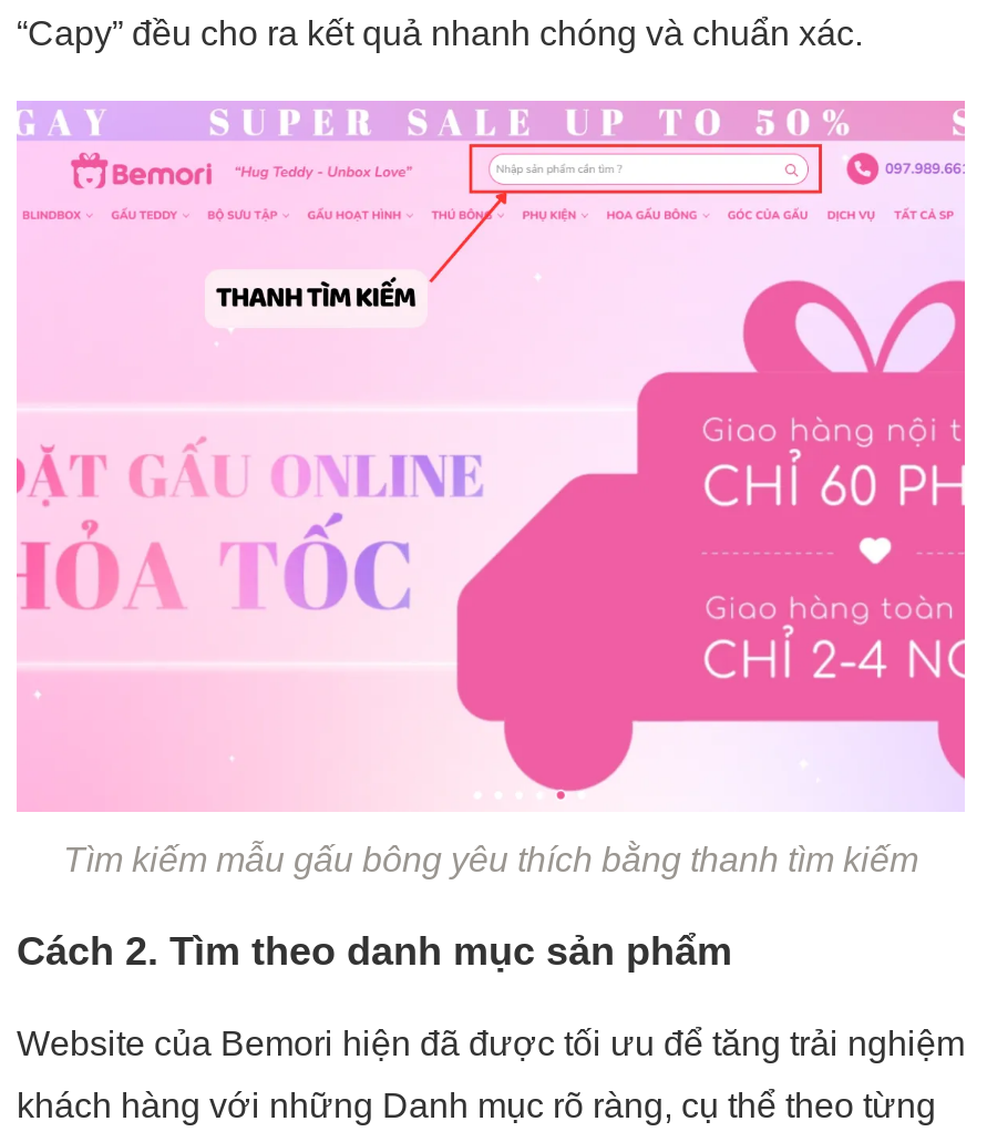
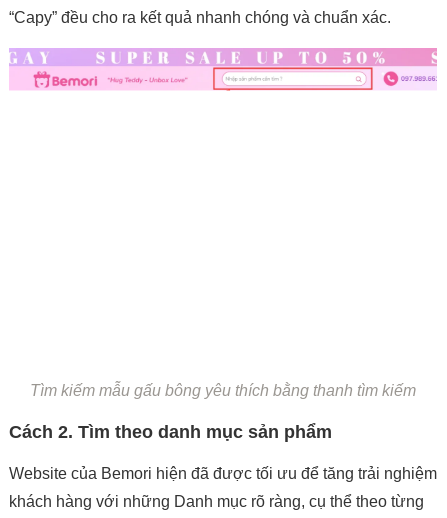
- [image]
